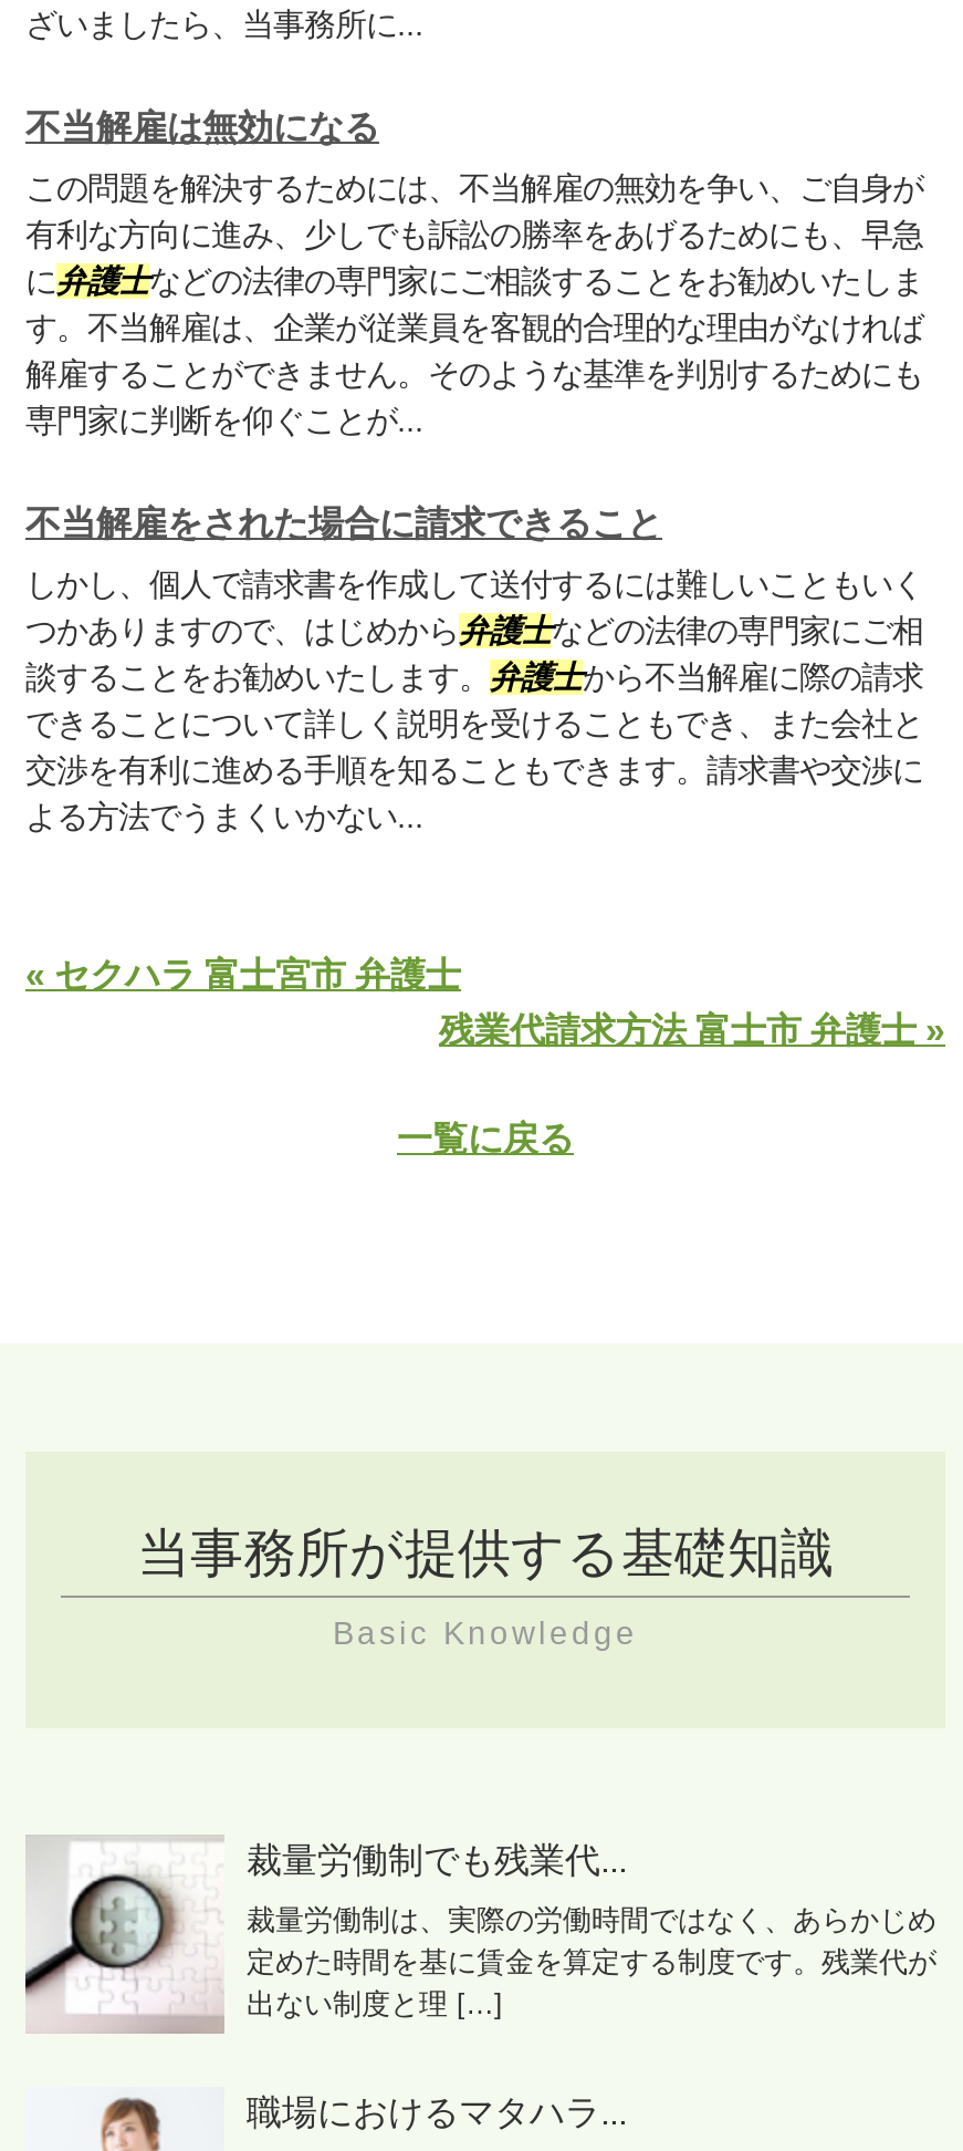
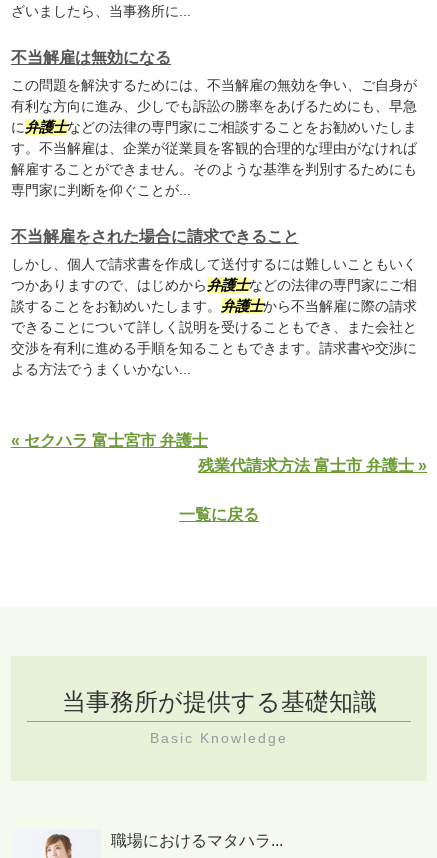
- [image]
- 裁量労働制でも残業代...
- 裁量労働制は、実際の労働時間ではなく、あらかじめ
- 定めた時間を基に賃金を算定する制度です。残業代が
- 出ない制度と理 […]
